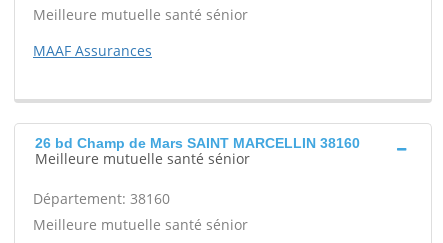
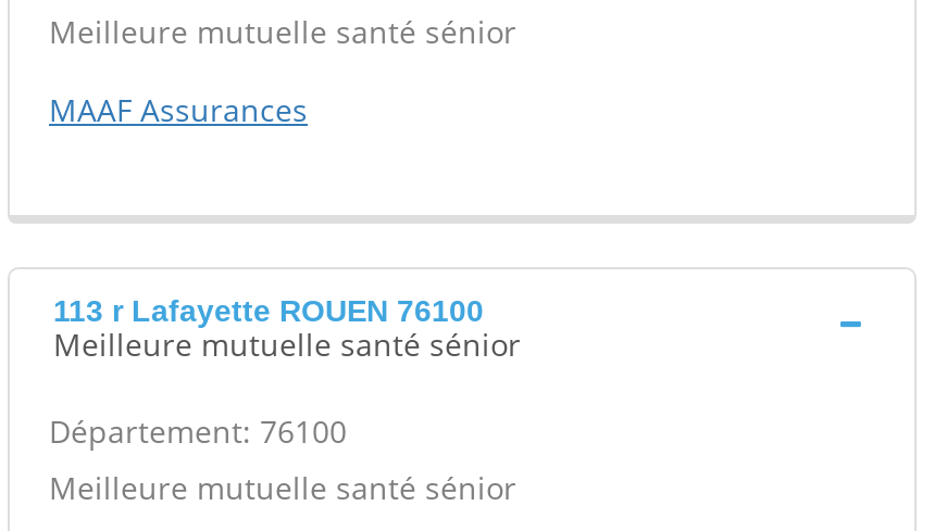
- 26 bd Champ de Mars SAINT MARCELLIN 38160
+ 113 r Lafayette ROUEN 76100

- Département: 38160
+ Département: 76100
